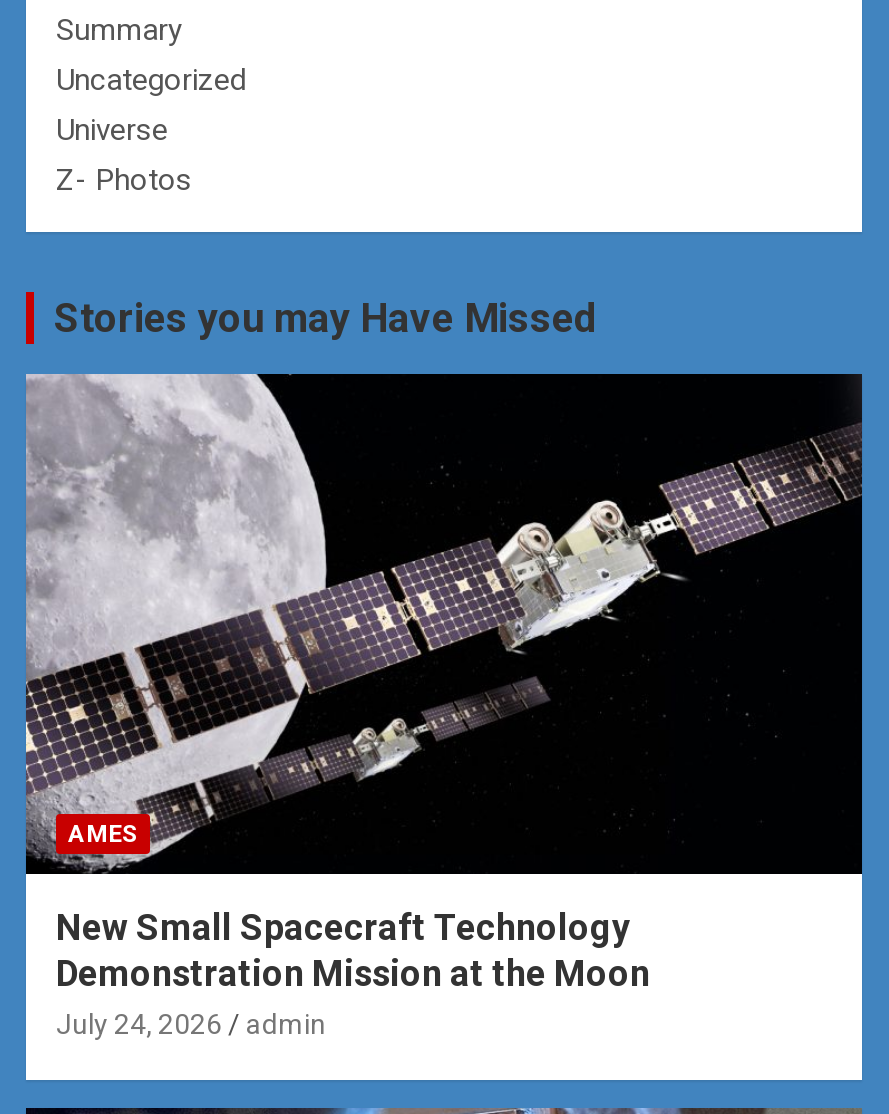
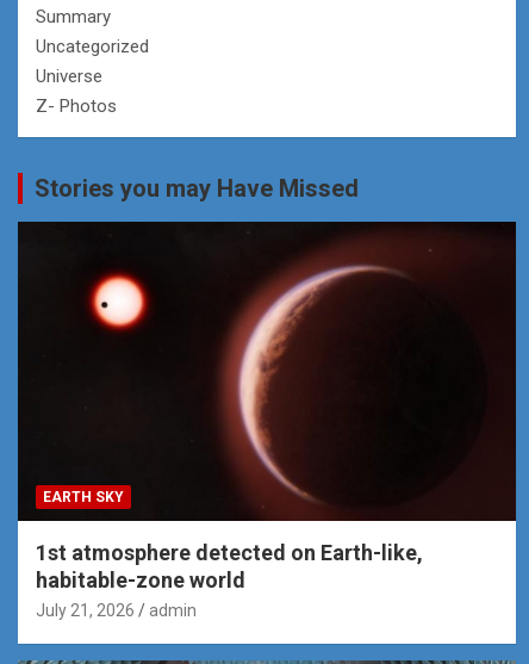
- [image]
- AMES
+ [image]
+ EARTH SKY

- New Small Spacecraft Technology
- Demonstration Mission at the Moon
- July 24, 2026
+ 1st atmosphere detected on Earth-like,
+ habitable-zone world
+ July 21, 2026
